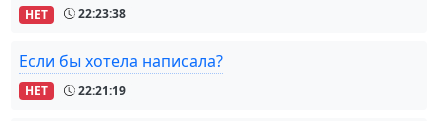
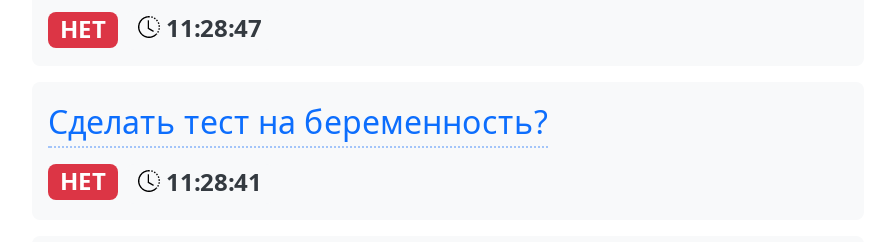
- НЕТ 22:23:38
+ НЕТ 11:28:47

- Если бы хотела написала?
+ Сделать тест на беременность?

- НЕТ 22:21:19
+ НЕТ 11:28:41
